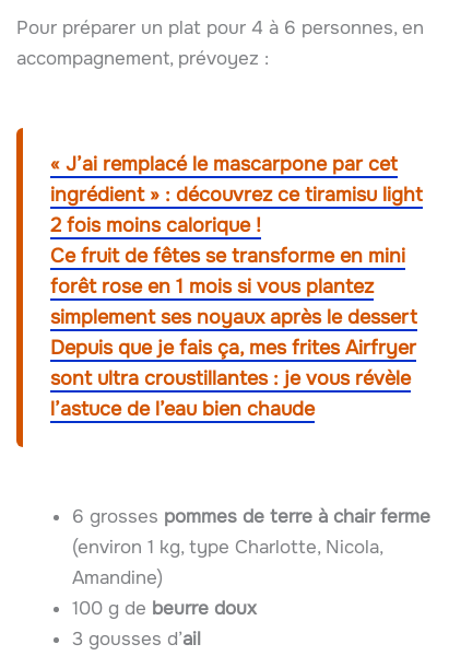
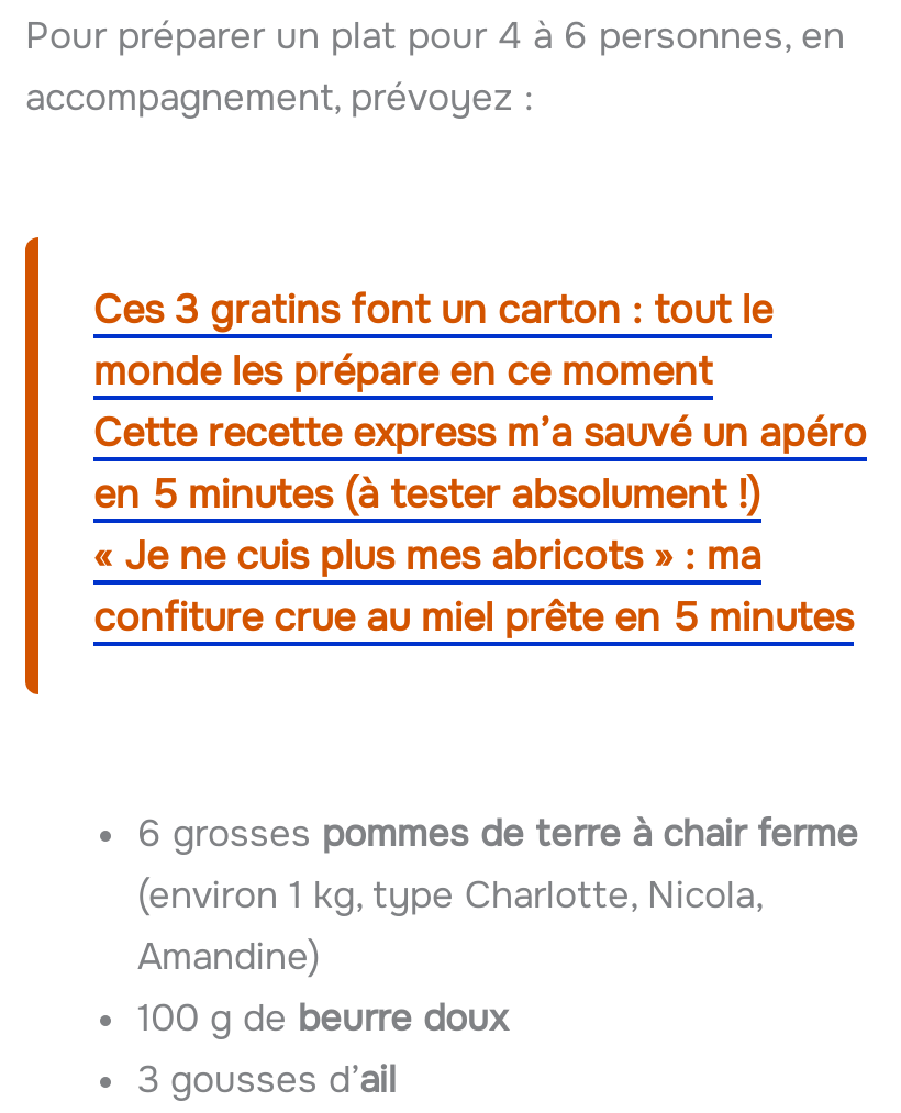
- « J’ai remplacé le mascarpone par cet
- ingrédient » : découvrez ce tiramisu light
- 2 fois moins calorique !
- Ce fruit de fêtes se transforme en mini
- forêt rose en 1 mois si vous plantez
- simplement ses noyaux après le dessert
- Depuis que je fais ça, mes frites Airfryer
- sont ultra croustillantes : je vous révèle
- l’astuce de l’eau bien chaude
+ Ces 3 gratins font un carton : tout le
+ monde les prépare en ce moment
+ Cette recette express m’a sauvé un apéro
+ en 5 minutes (à tester absolument !)
+ « Je ne cuis plus mes abricots » : ma
+ confiture crue au miel prête en 5 minutes
